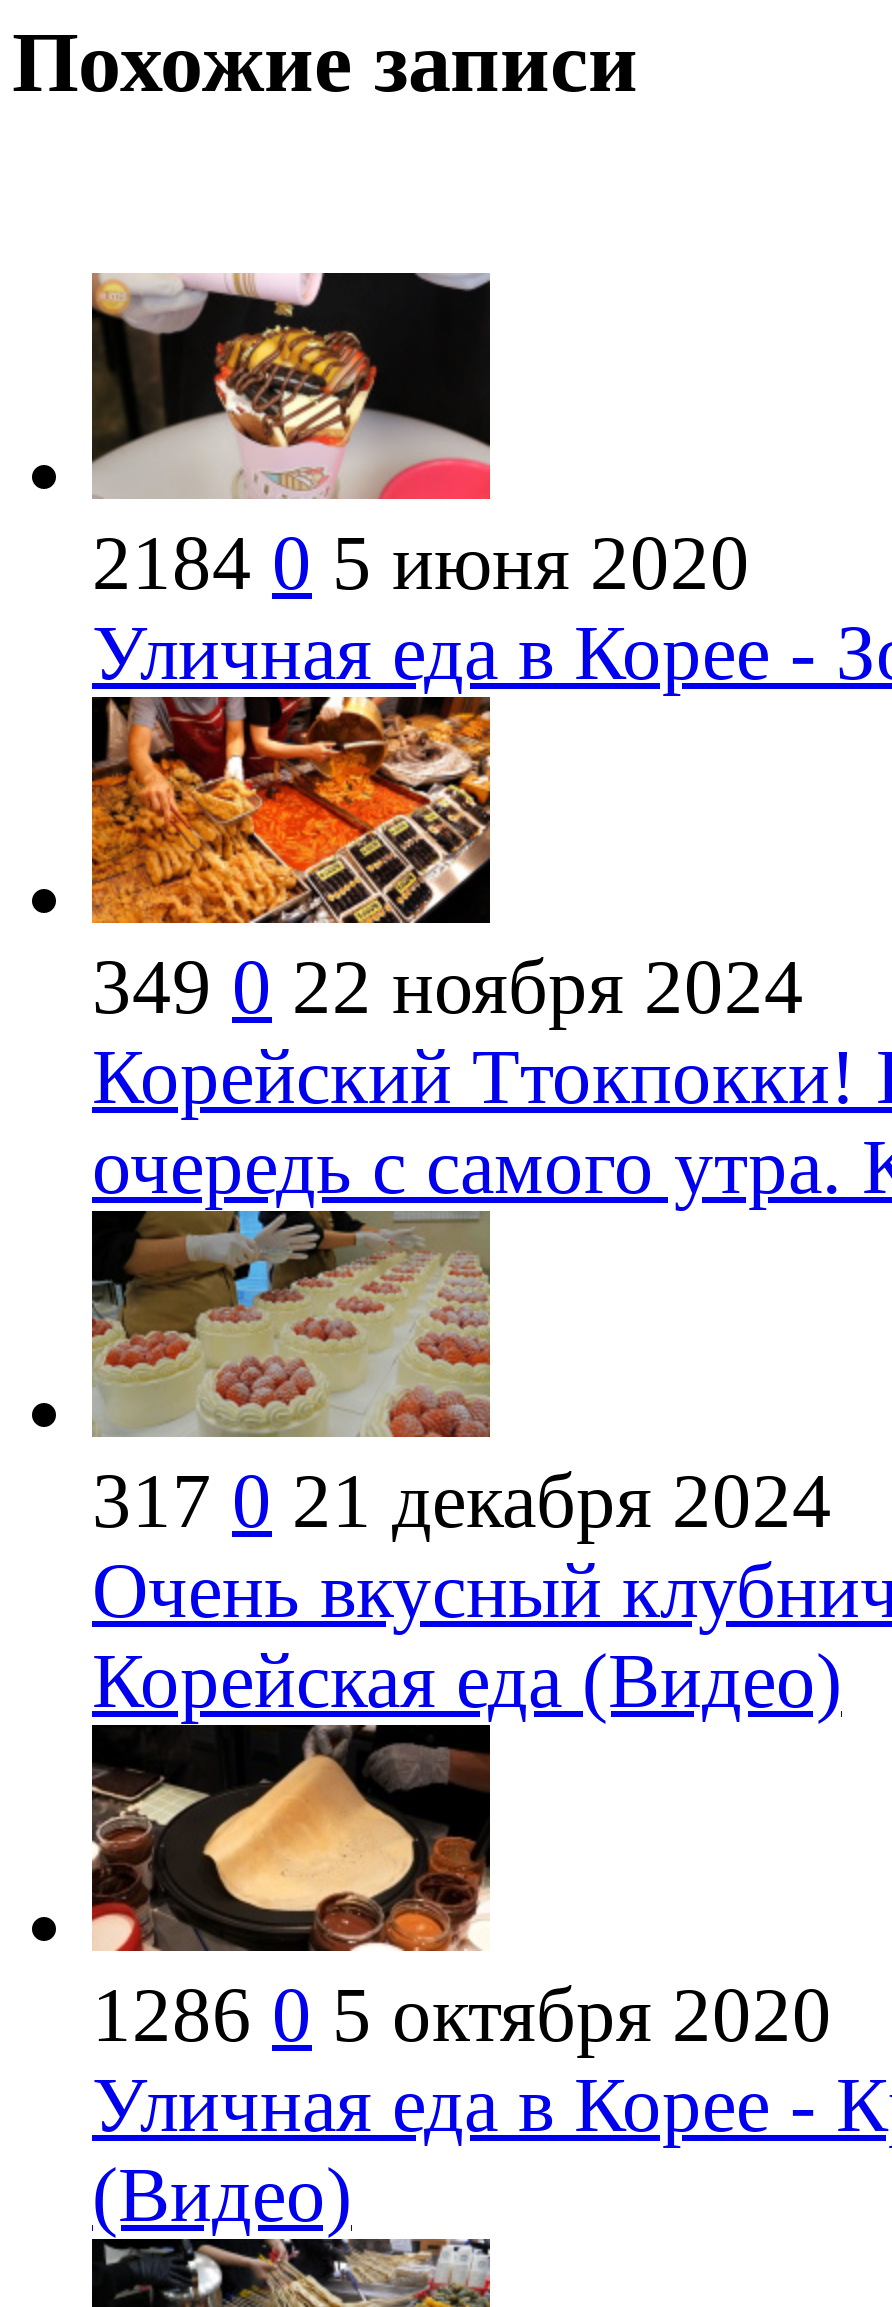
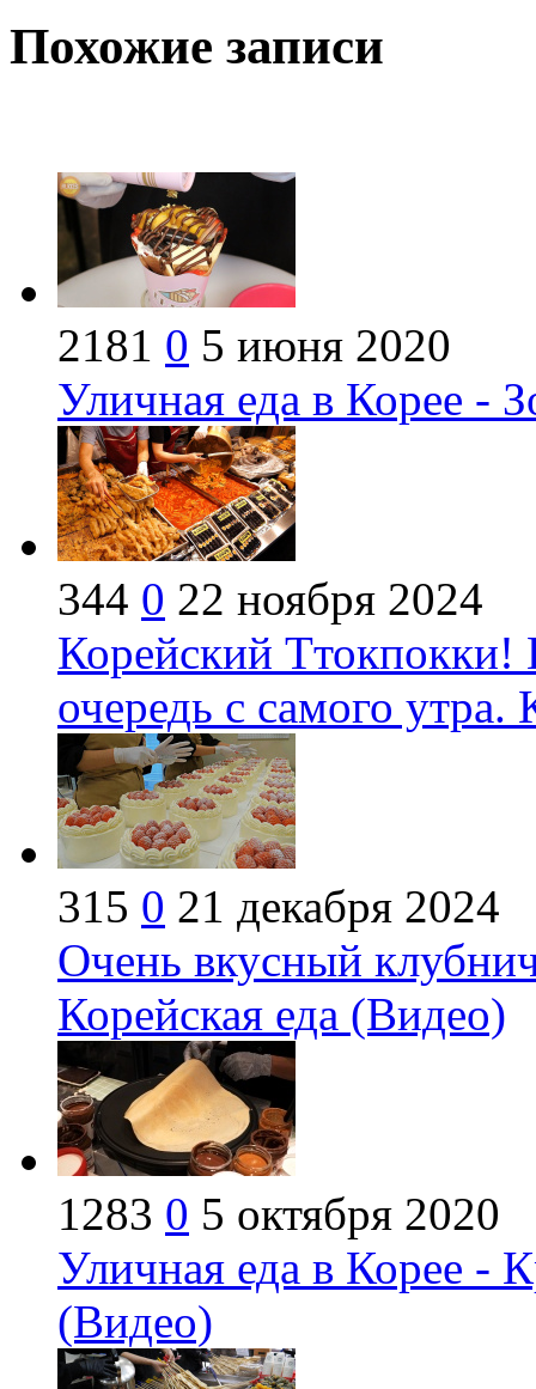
- 2184 0 5 июня 2020
+ 2181 0 5 июня 2020

- 349 0 22 ноября 2024
+ 344 0 22 ноября 2024

- 317 0 21 декабря 2024
+ 315 0 21 декабря 2024

- 1286 0 5 октября 2020
+ 1283 0 5 октября 2020
